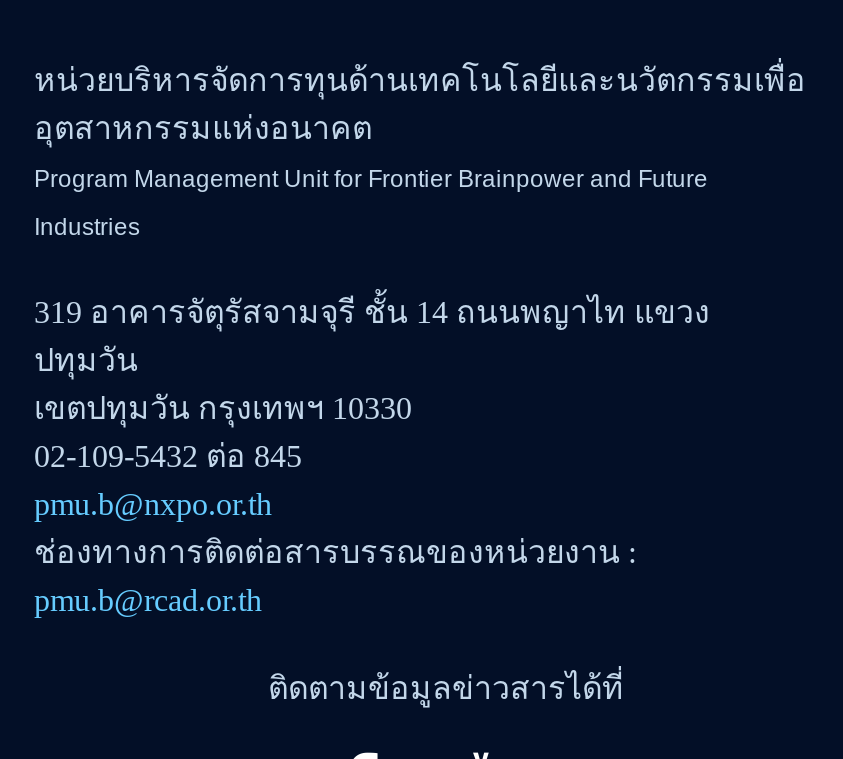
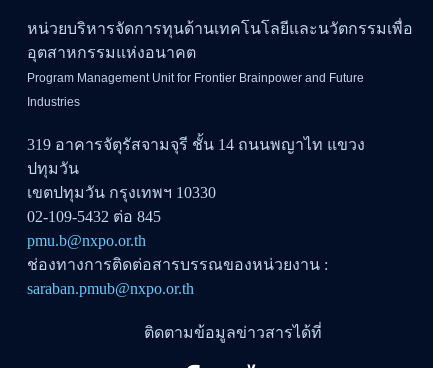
- pmu.b@rcad.or.th
+ saraban.pmub@nxpo.or.th
